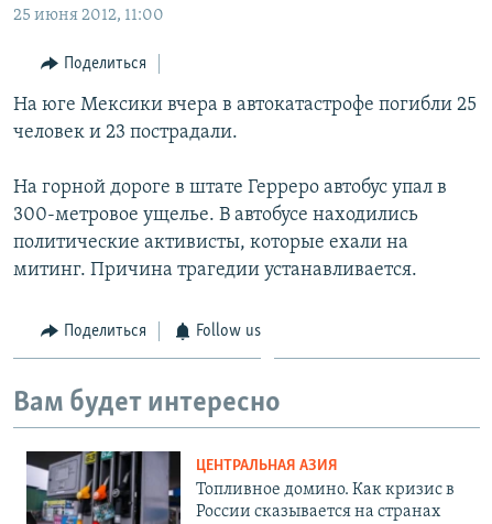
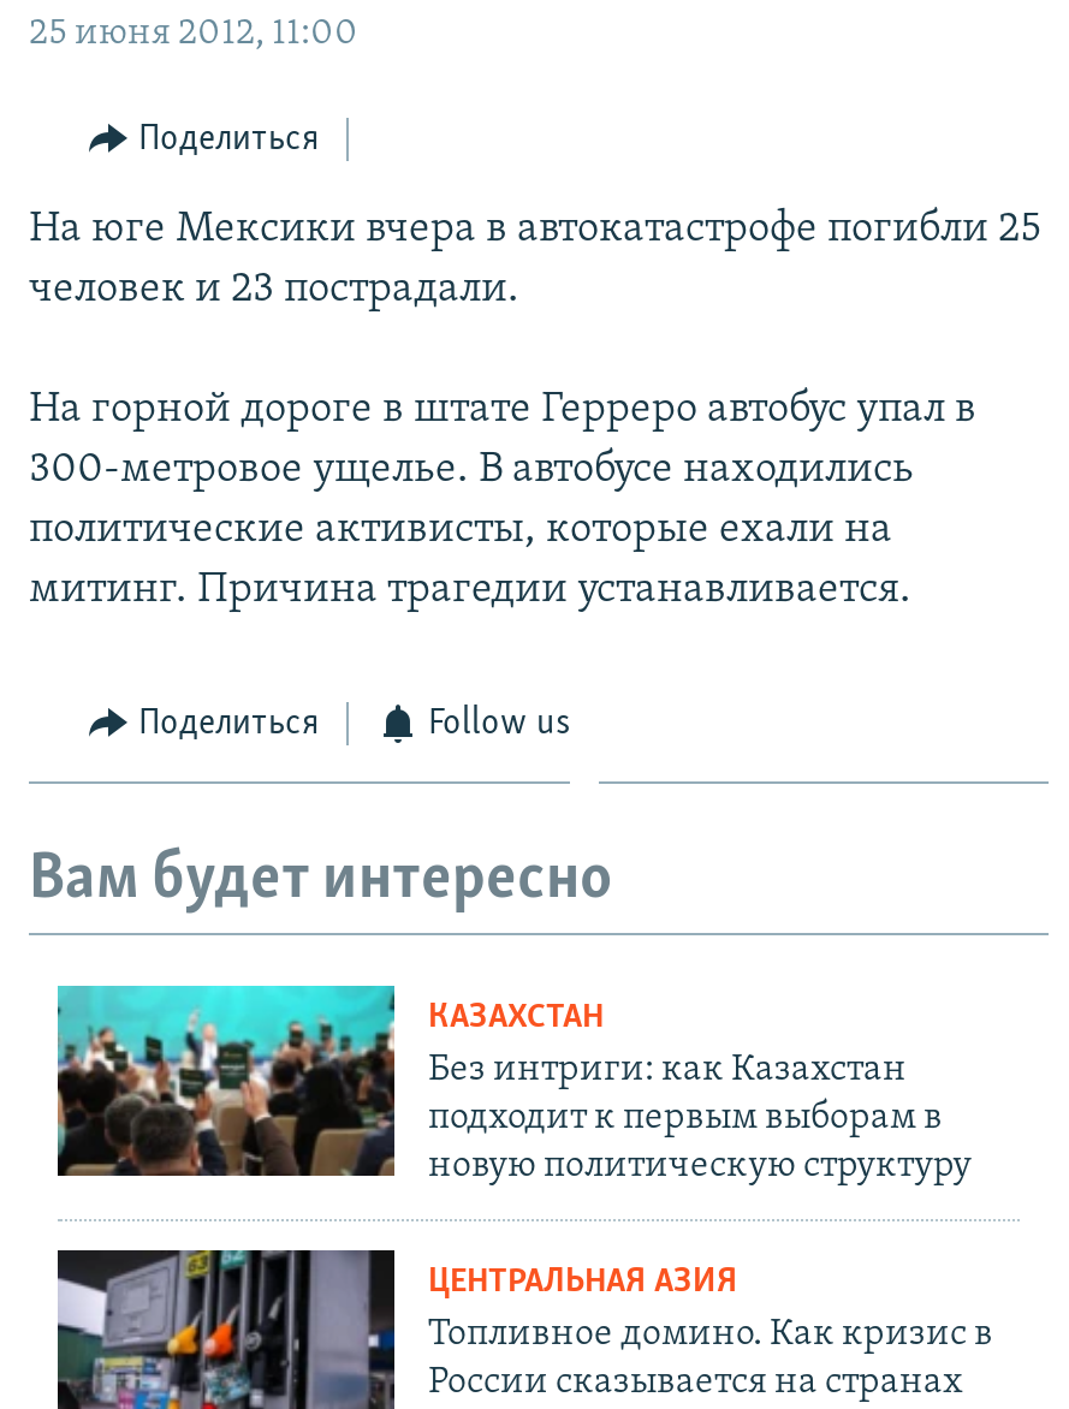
+ [image]
+ КАЗАХСТАН
+ Без интриги: как Казахстан
+ подходит к первым выборам в
+ новую политическую структуру
